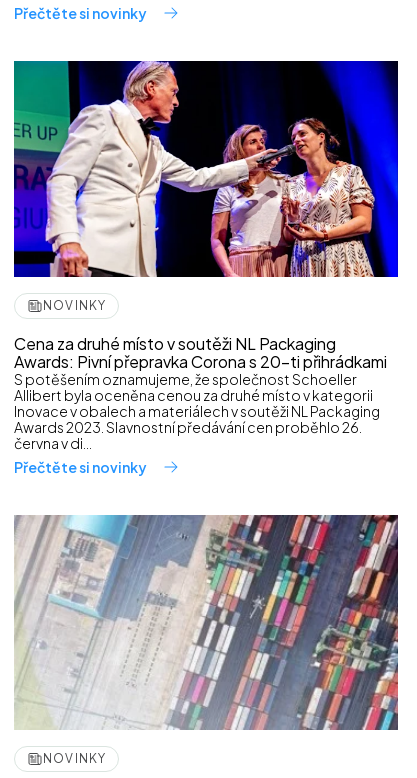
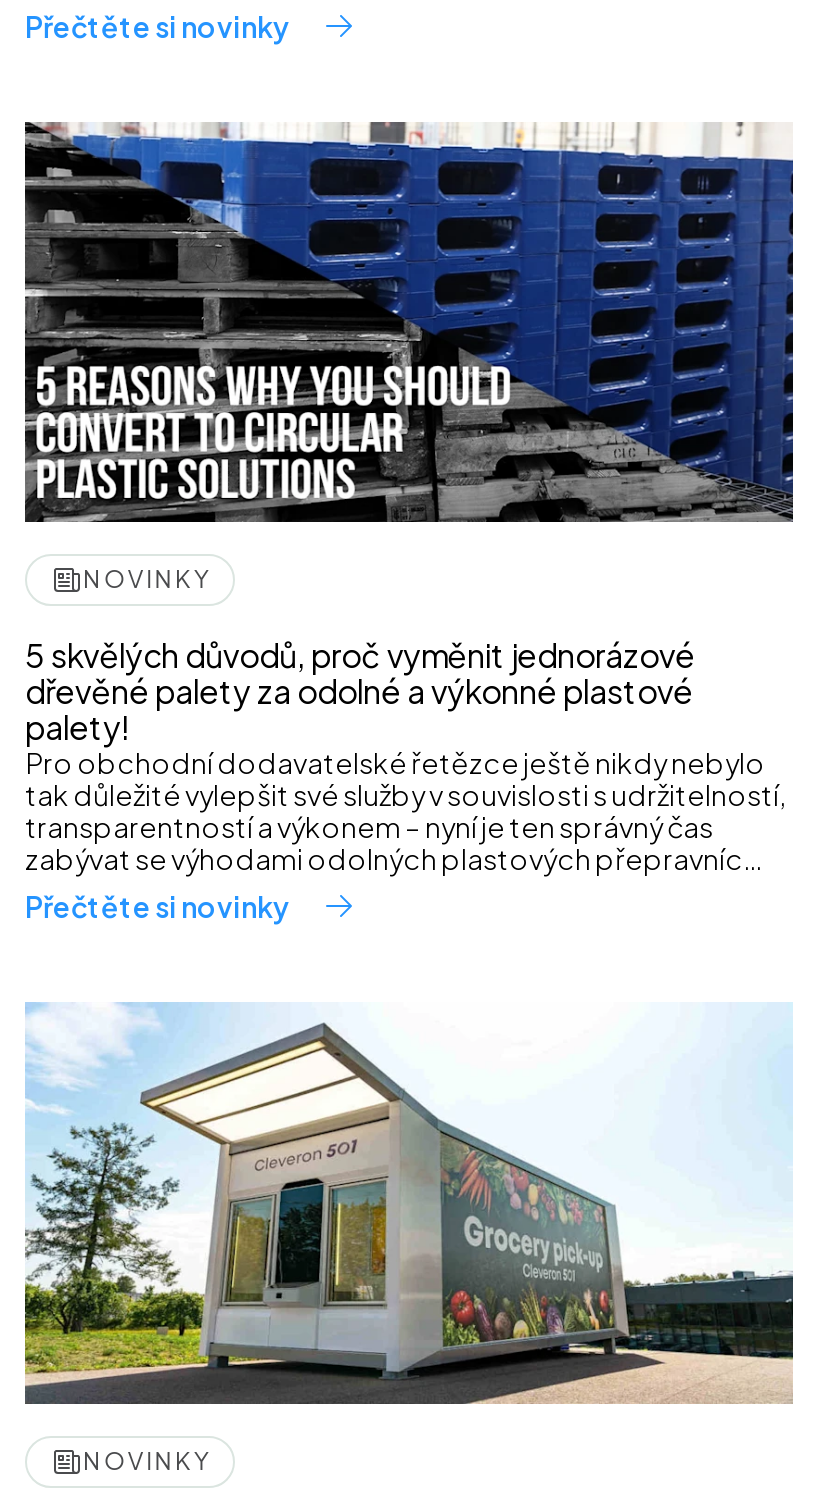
- [image]
+ [image]

- Cena za druhé místo v soutěži NL Packaging
- Awards: Pivní přepravka Corona s 20-ti přihrádkami
- S potěšením oznamujeme, že společnost Schoeller
- Allibert byla oceněna cenou za druhé místo v kategorii
- Inovace v obalech a materiálech v soutěži NL Packaging
- Awards 2023. Slavnostní předávání cen proběhlo 26.
- června v di...
+ 5 skvělých důvodů, proč vyměnit jednorázové
+ dřevěné palety za odolné a výkonné plastové
+ palety!
+ Pro obchodní dodavatelské řetězce ještě nikdy nebylo
+ tak důležité vylepšit své služby v souvislosti s udržitelností,
+ transparentností a výkonem – nyní je ten správný čas
+ zabývat se výhodami odolných plastových přepravníc...

- [image]
+ [image]
